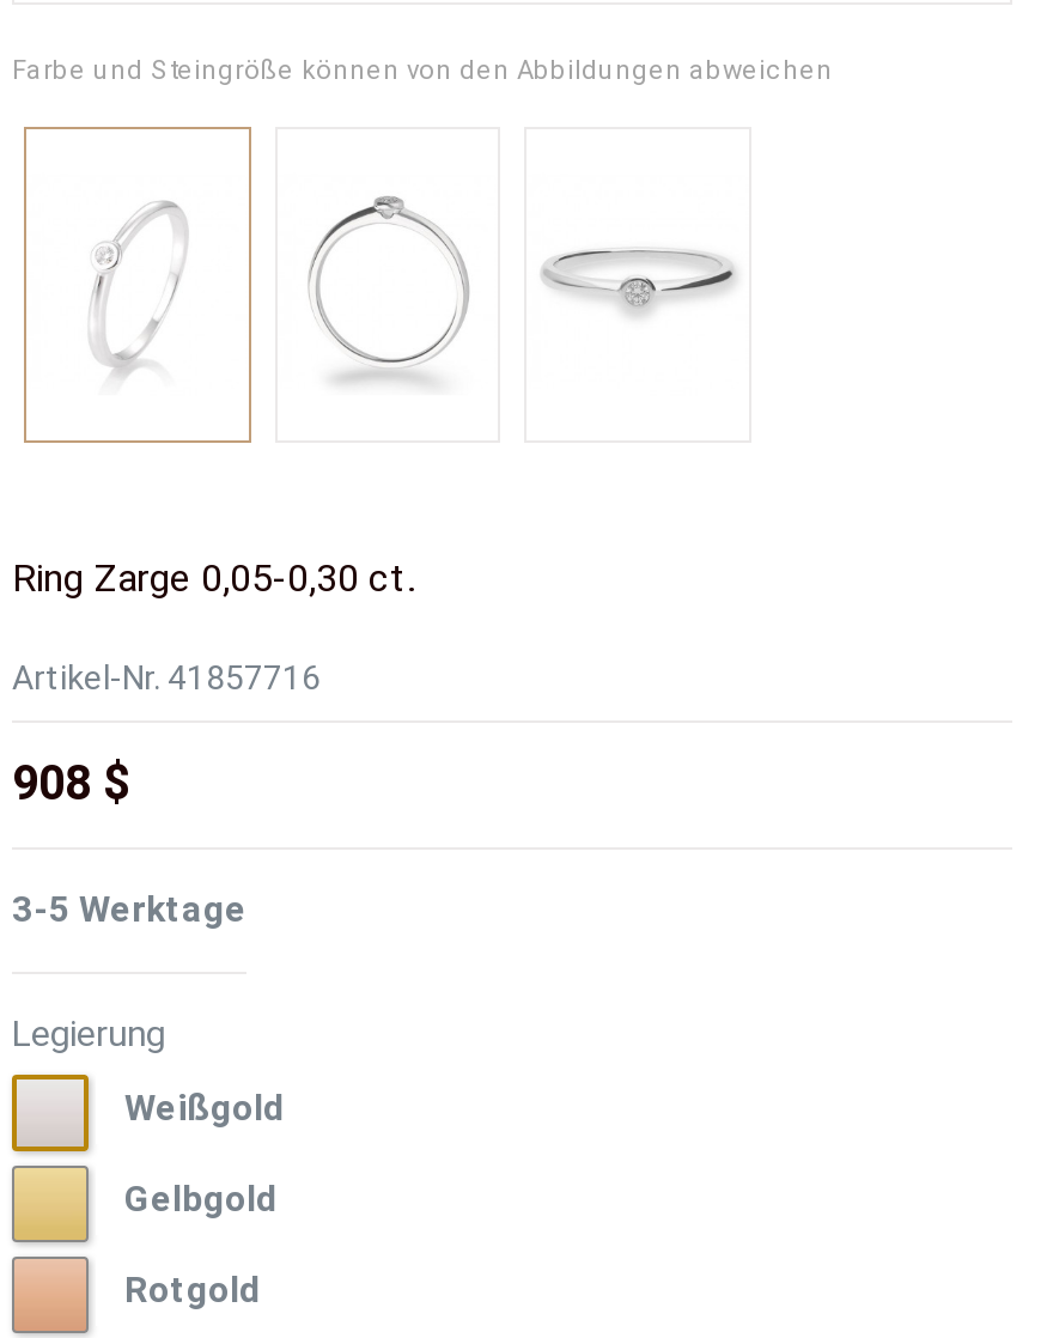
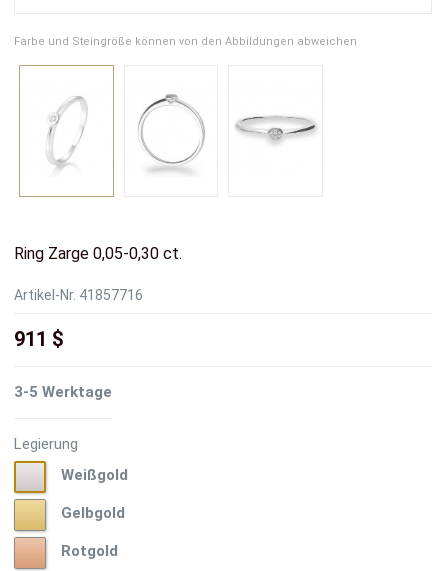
- 908 $
+ 911 $
